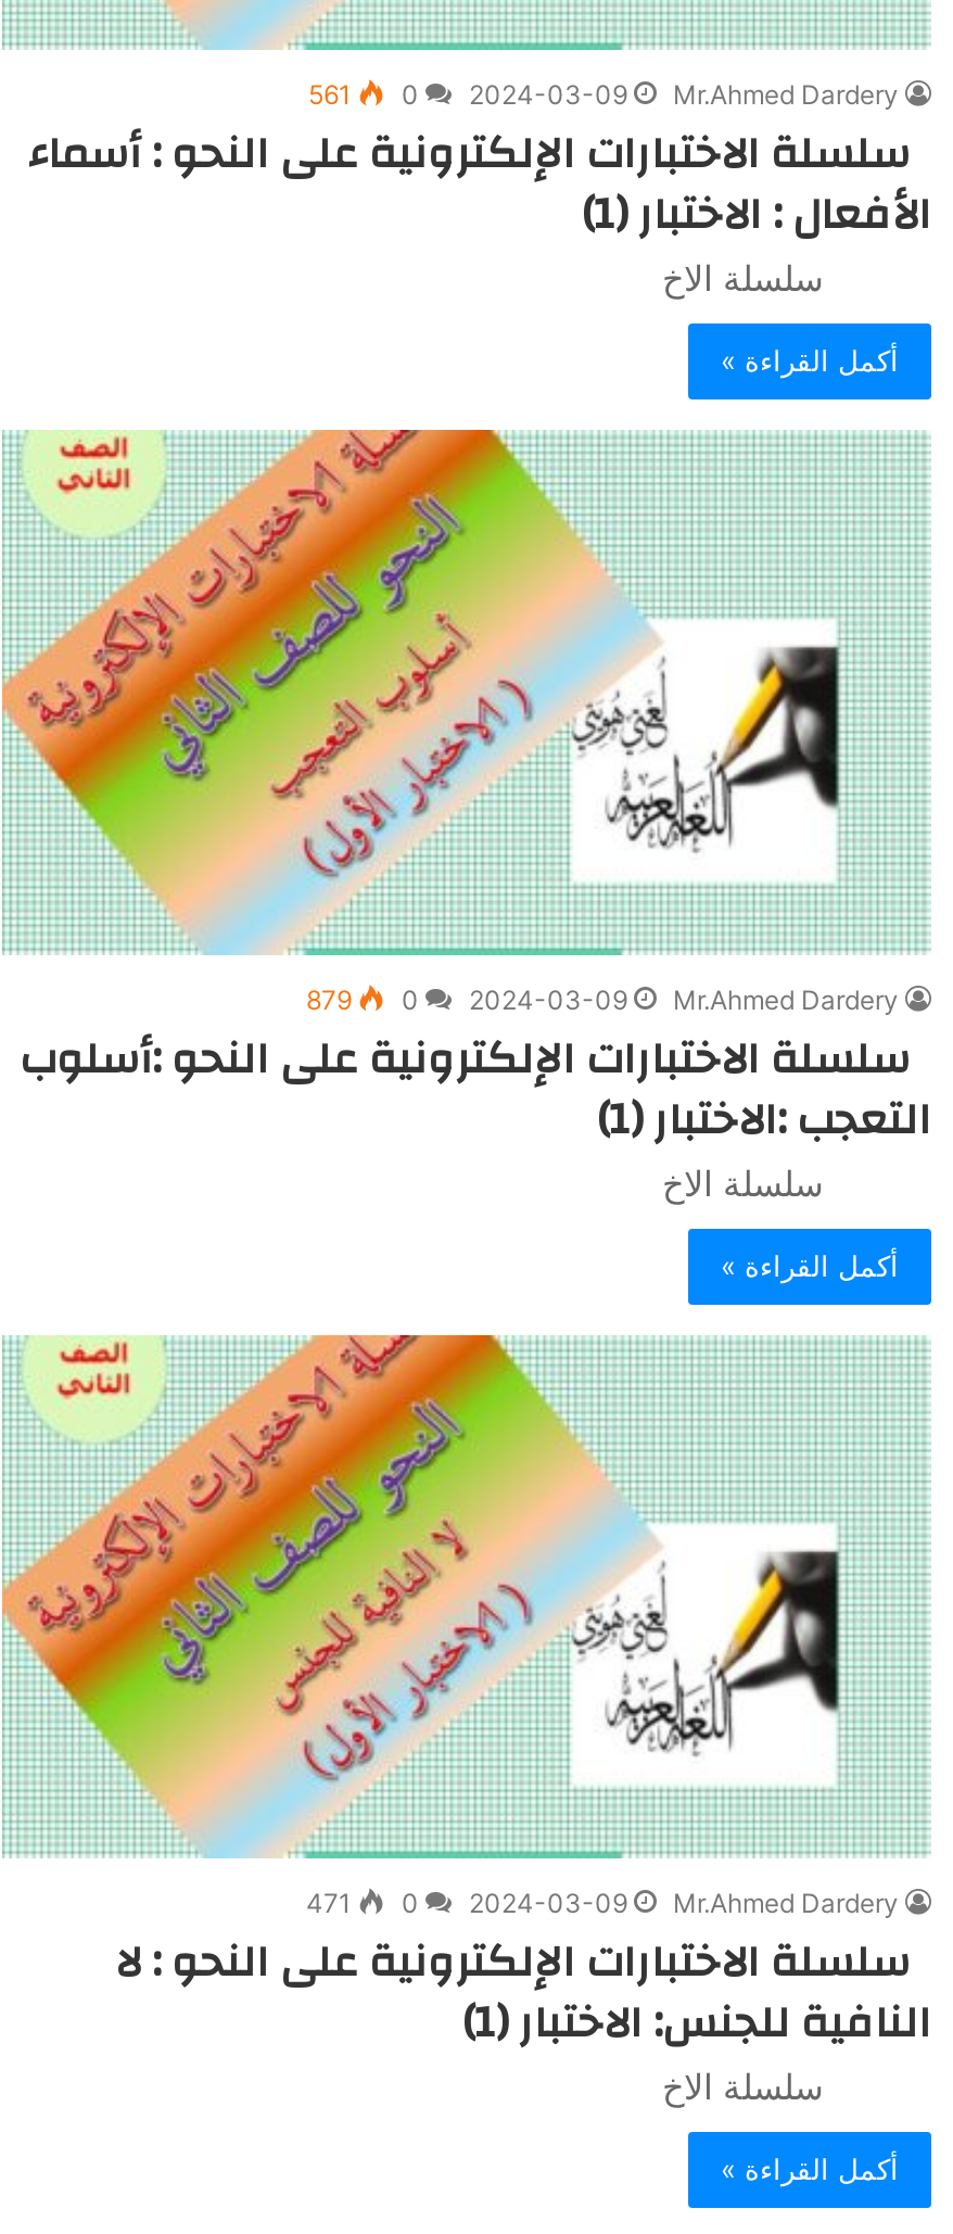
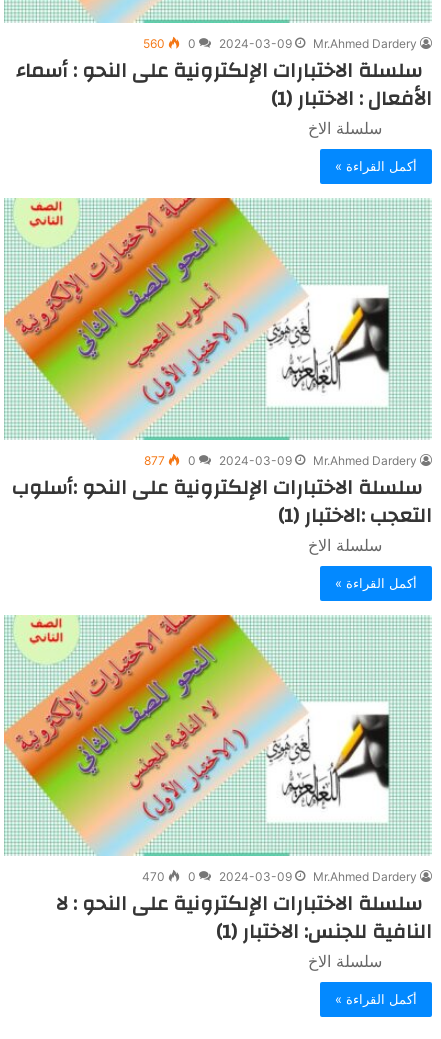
- 561 0 2024-03-09 Mr.Ahmed Dardery
+ 560 0 2024-03-09 Mr.Ahmed Dardery

- 879 0 2024-03-09 Mr.Ahmed Dardery
+ 877 0 2024-03-09 Mr.Ahmed Dardery

- 471 0 2024-03-09 Mr.Ahmed Dardery
+ 470 0 2024-03-09 Mr.Ahmed Dardery
